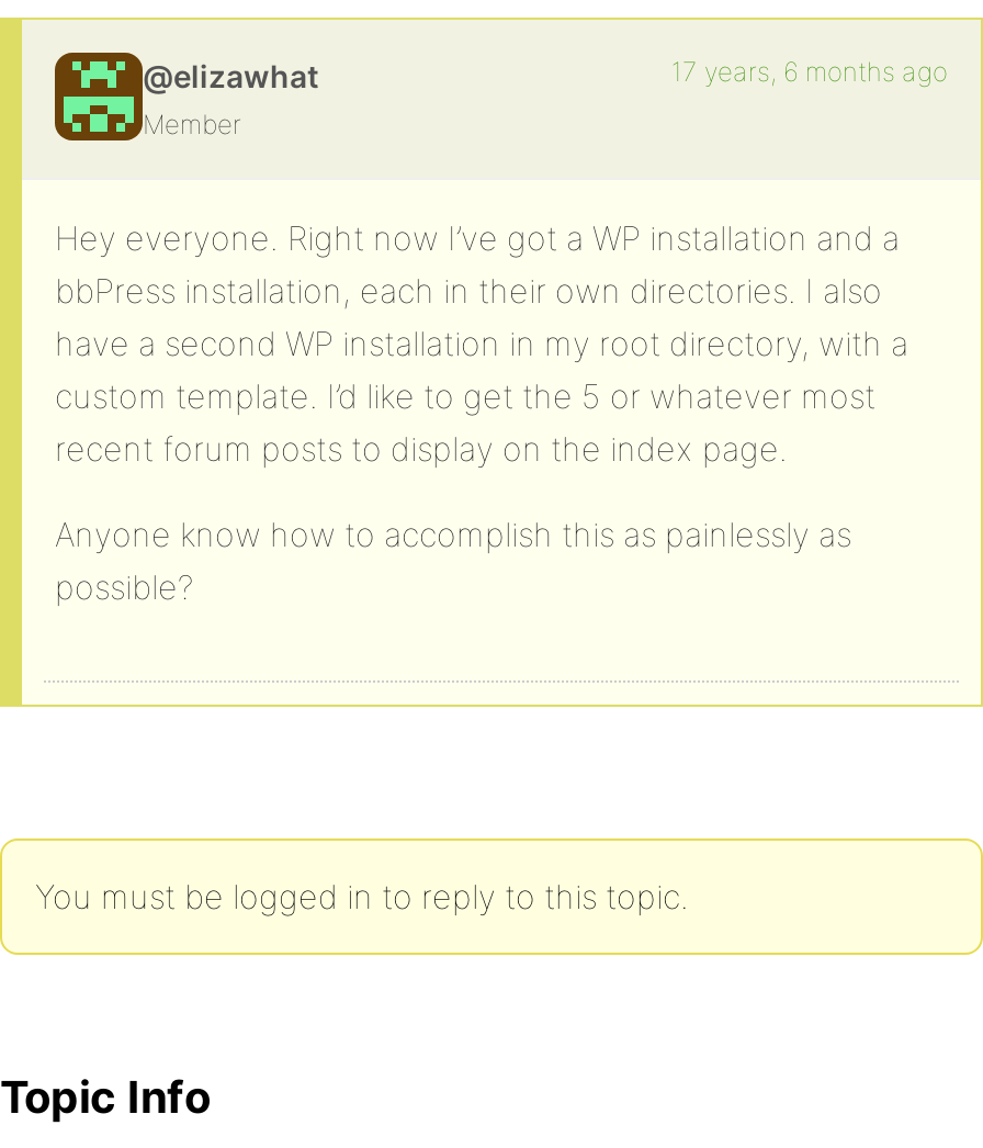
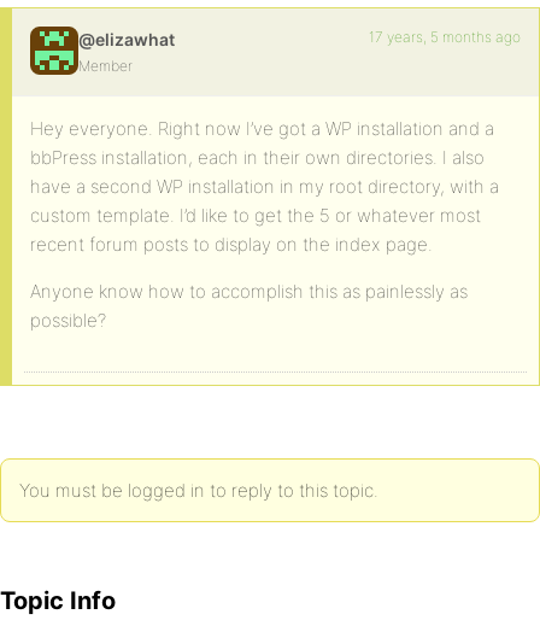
- 17 years, 6 months ago
+ 17 years, 5 months ago
